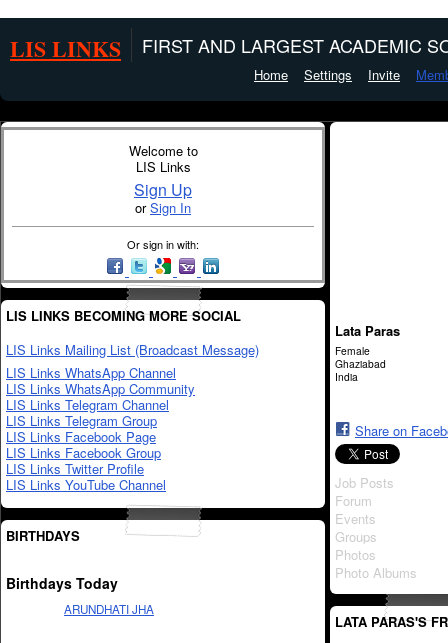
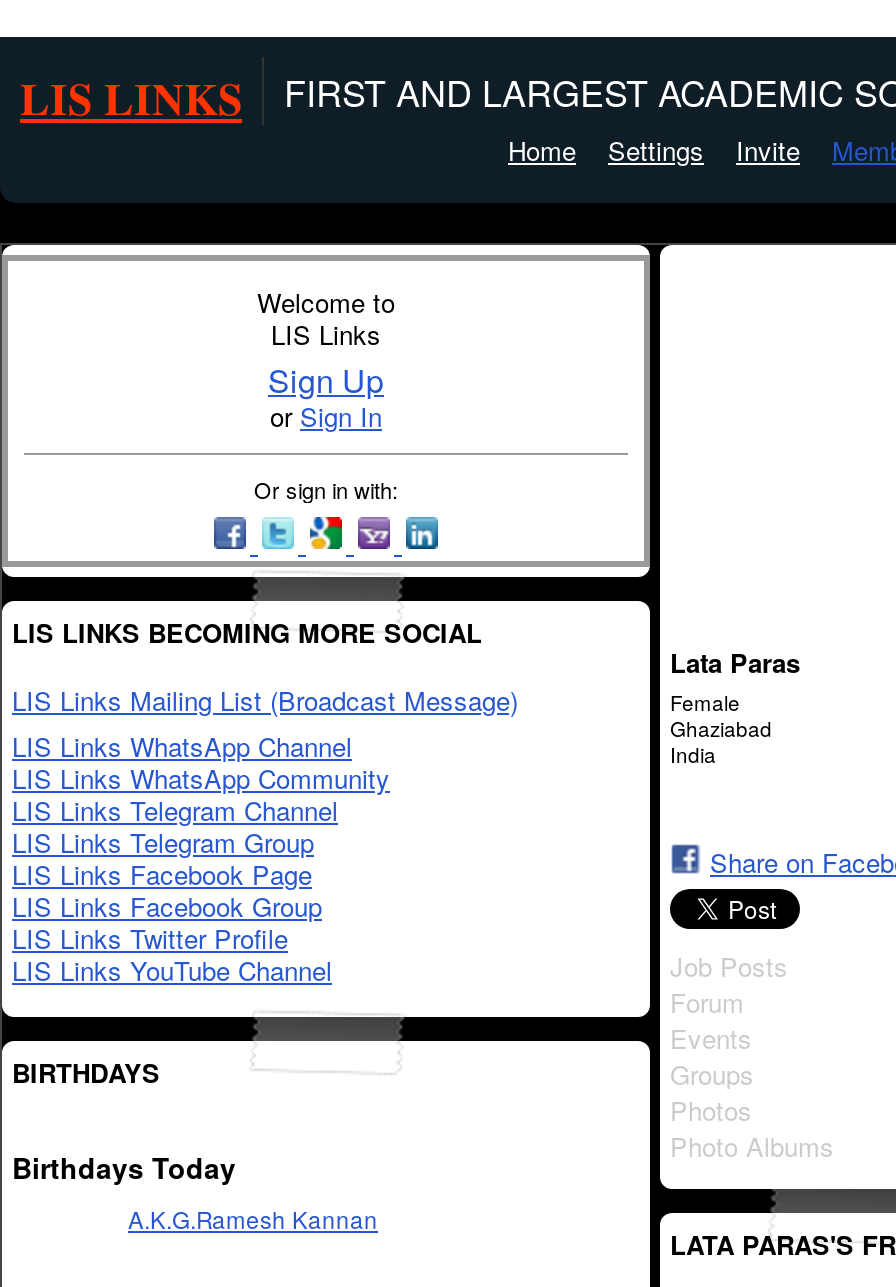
- ARUNDHATI JHA
+ A.K.G.Ramesh Kannan
